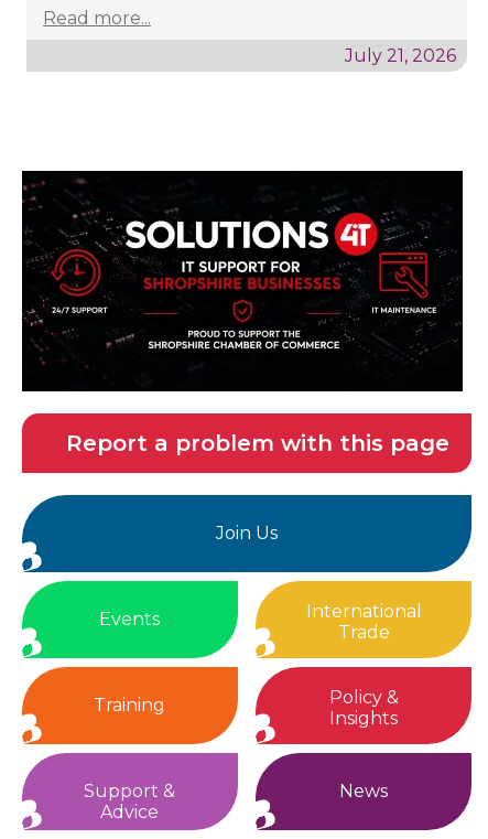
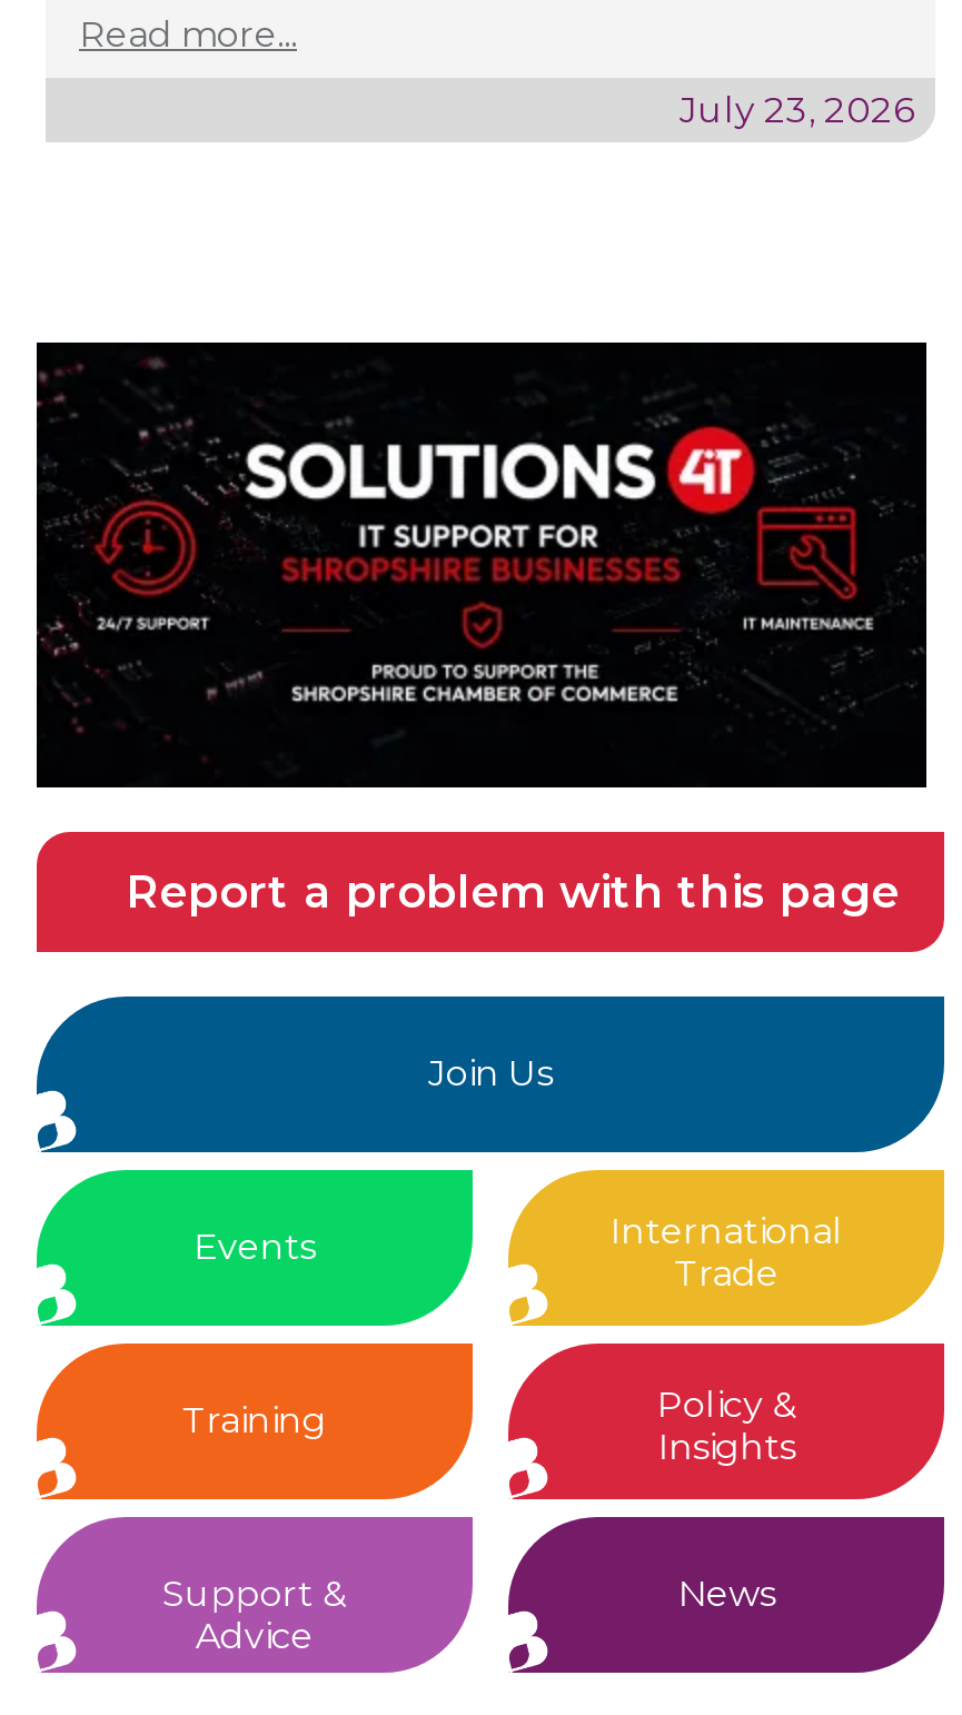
- July 21, 2026
+ July 23, 2026
